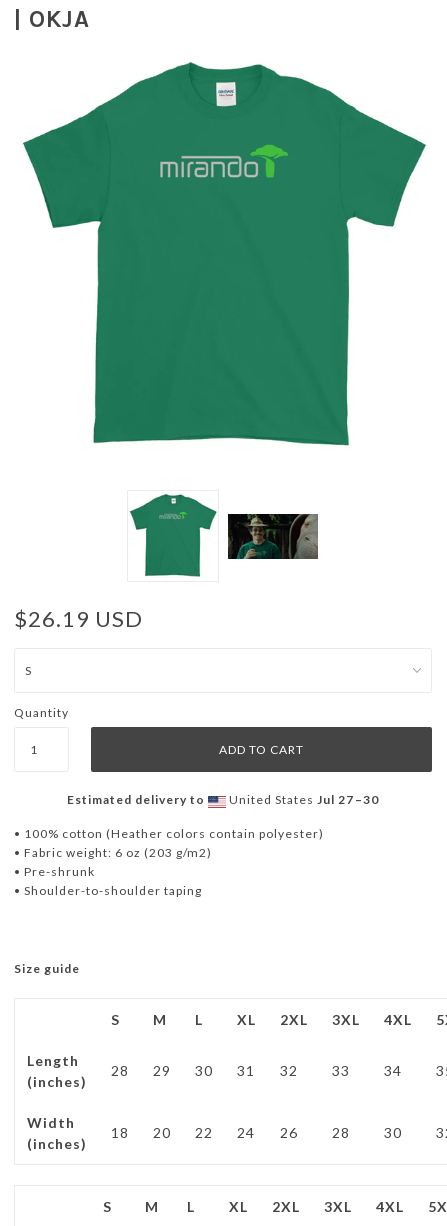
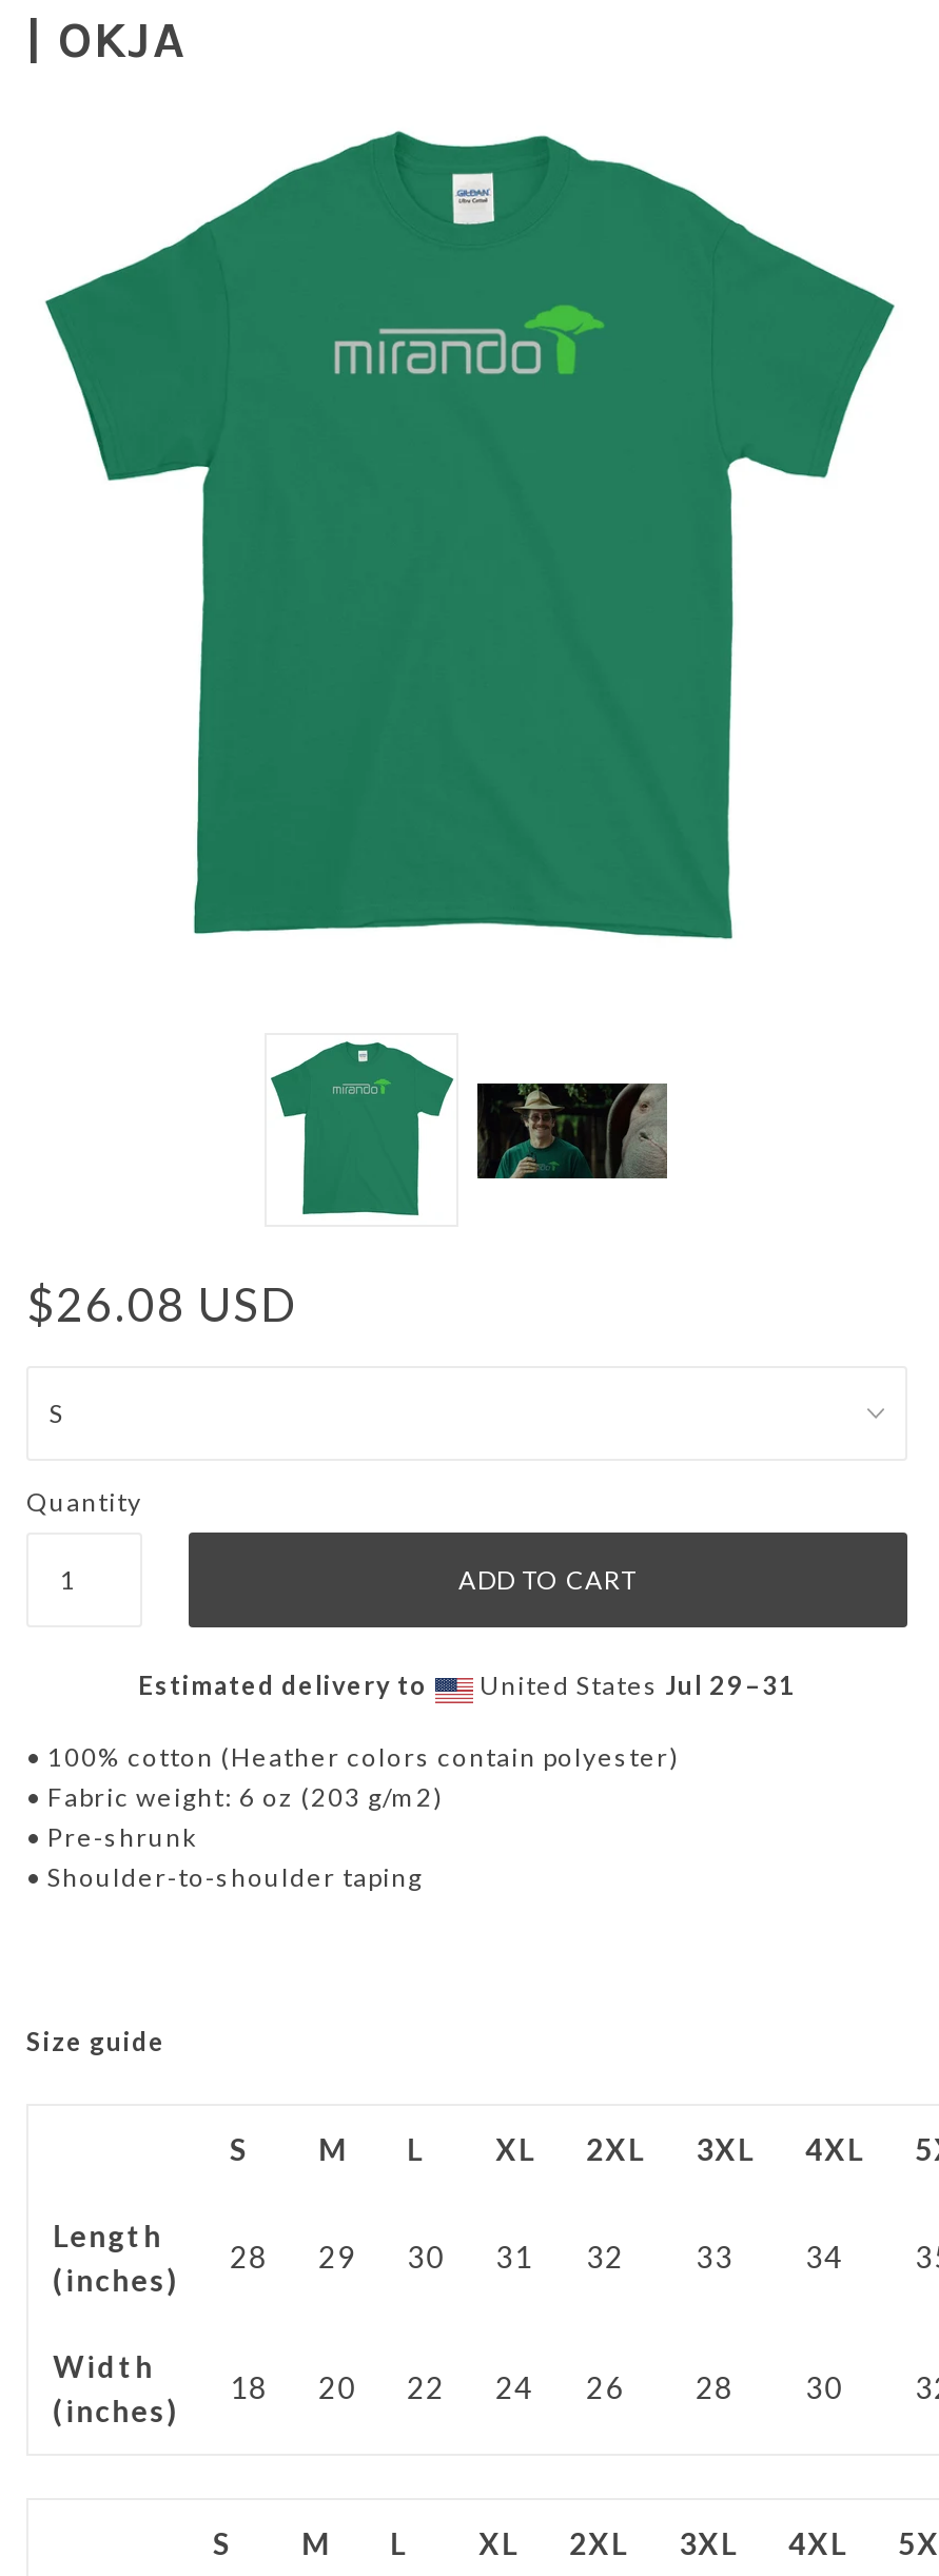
- $26.19 USD
+ $26.08 USD

- United States Jul 27–30
+ United States Jul 29–31
